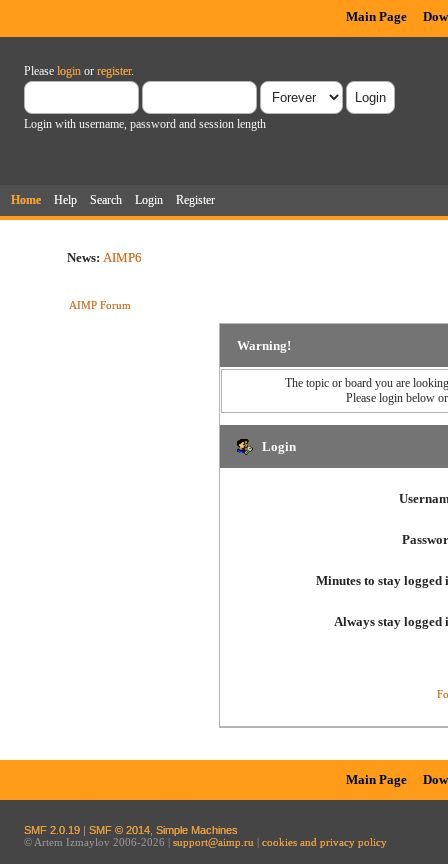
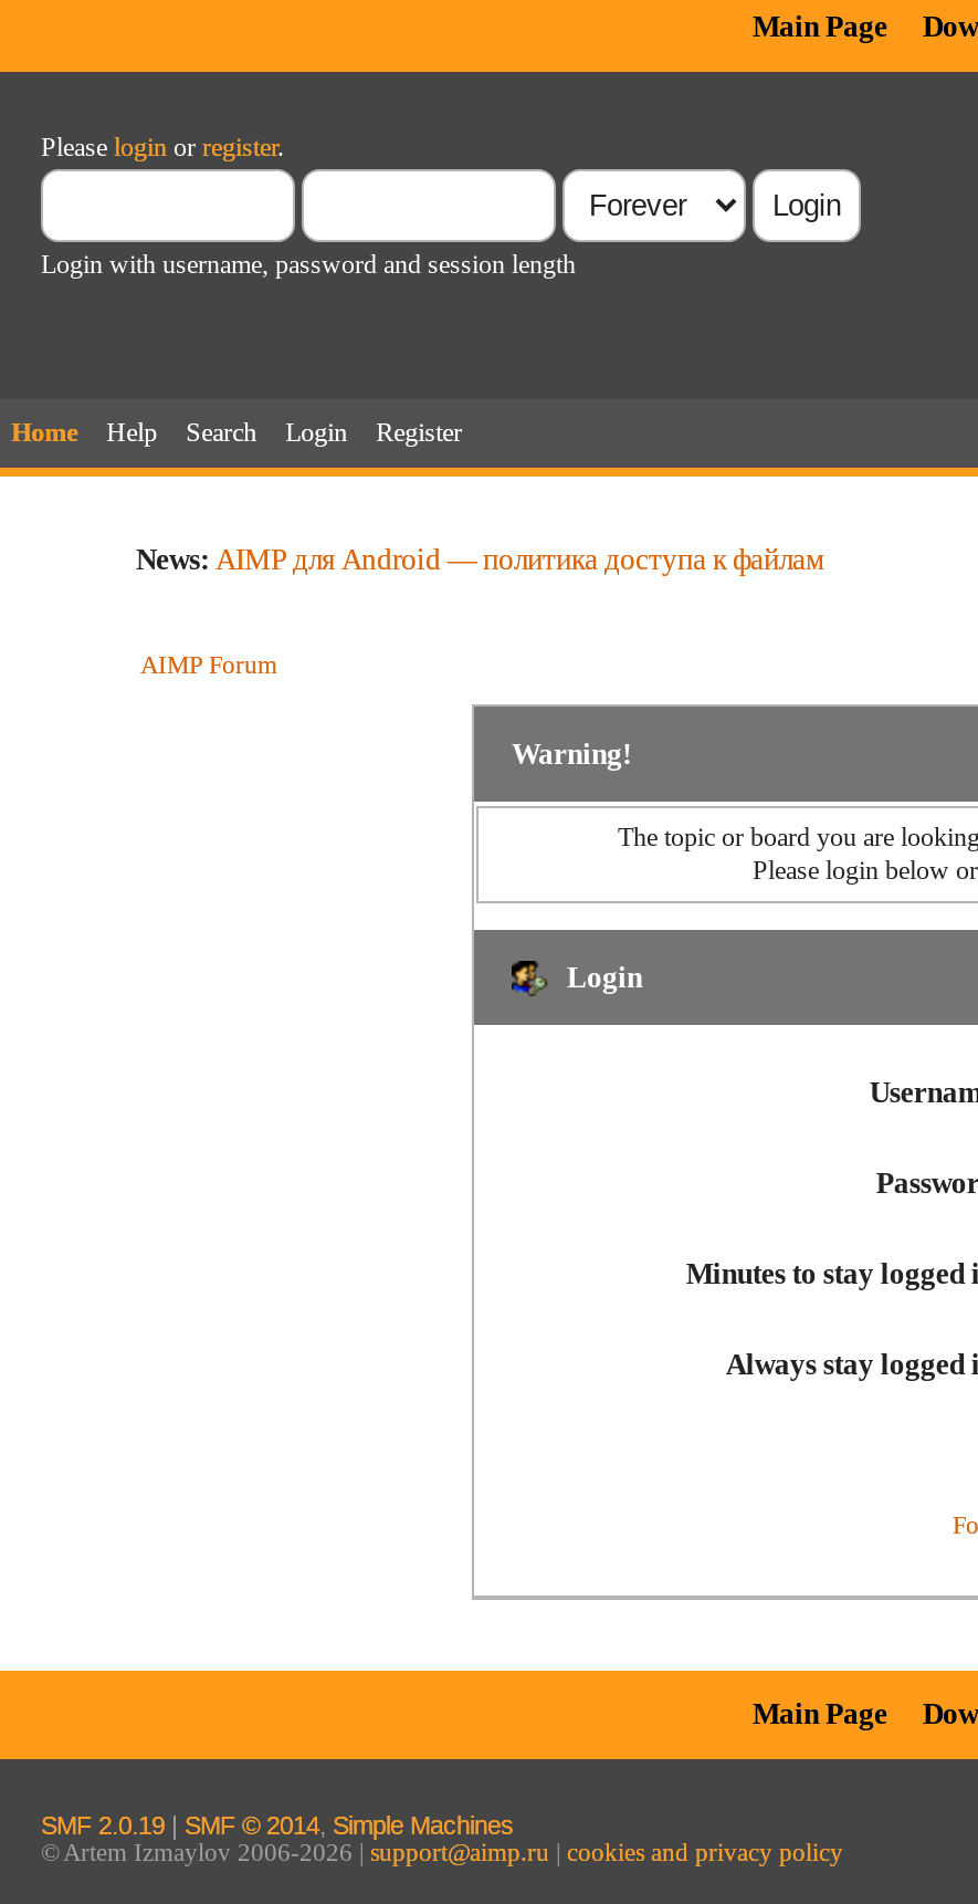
- News: AIMP6
+ News: AIMP для Android — политика доступа к файлам
